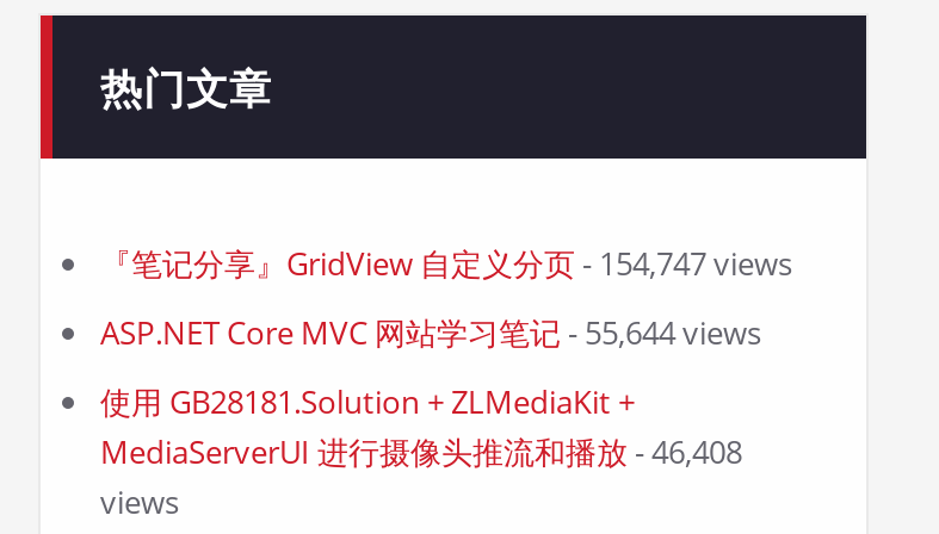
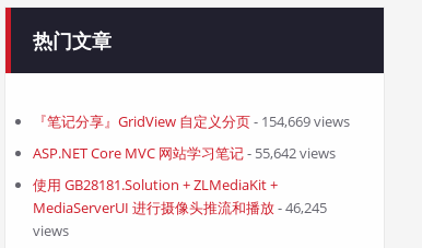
- 『笔记分享』GridView 自定义分页- 154,747 views
+ 『笔记分享』GridView 自定义分页- 154,669 views

- ASP.NET Core MVC 网站学习笔记- 55,644 views
+ ASP.NET Core MVC 网站学习笔记- 55,642 views

- MediaServerUI 进行摄像头推流和播放- 46,408
+ MediaServerUI 进行摄像头推流和播放- 46,245
